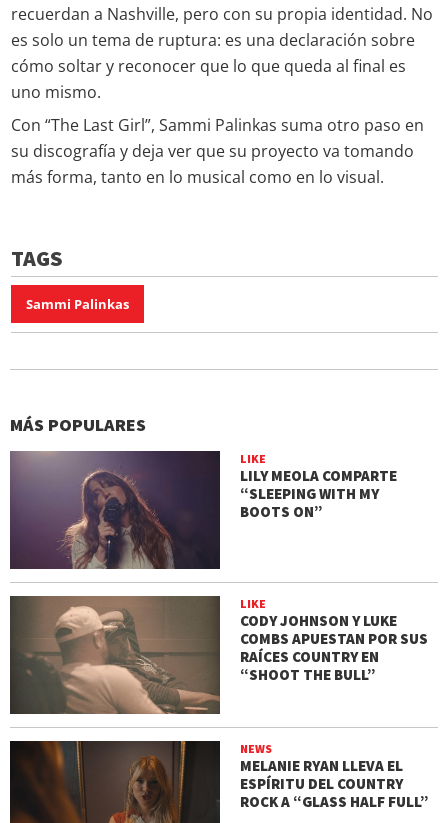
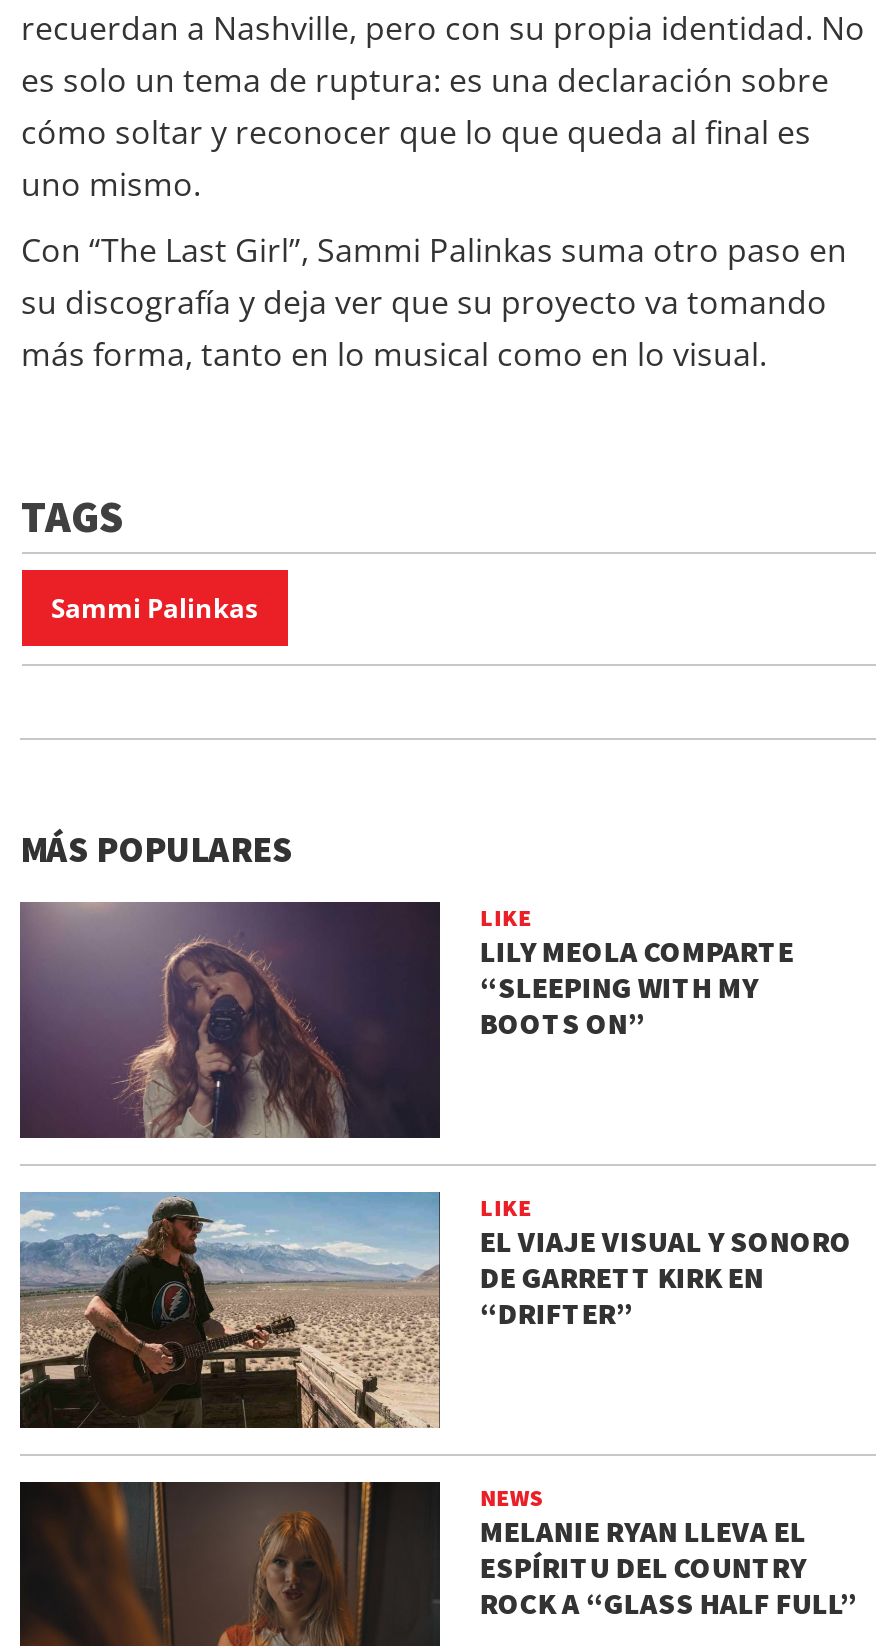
- [image]
- CODY JOHNSON Y LUKE
- COMBS APUESTAN POR SUS
- RAÍCES COUNTRY EN
- “SHOOT THE BULL”
+ [image]
+ EL VIAJE VISUAL Y SONORO
+ DE GARRETT KIRK EN
+ “DRIFTER”
